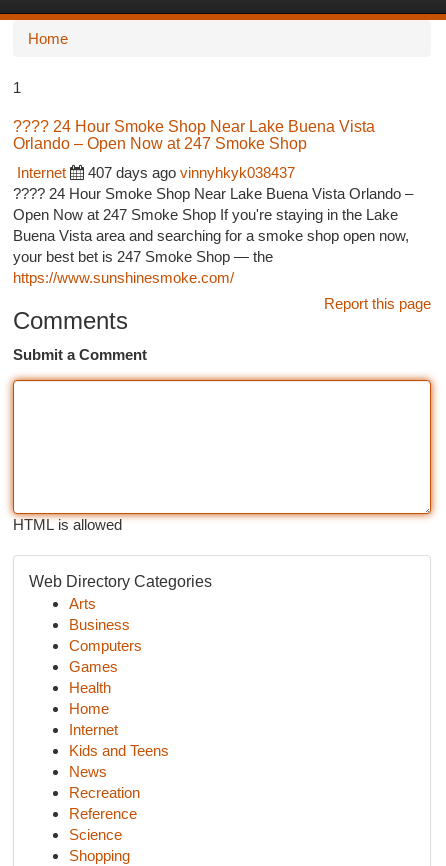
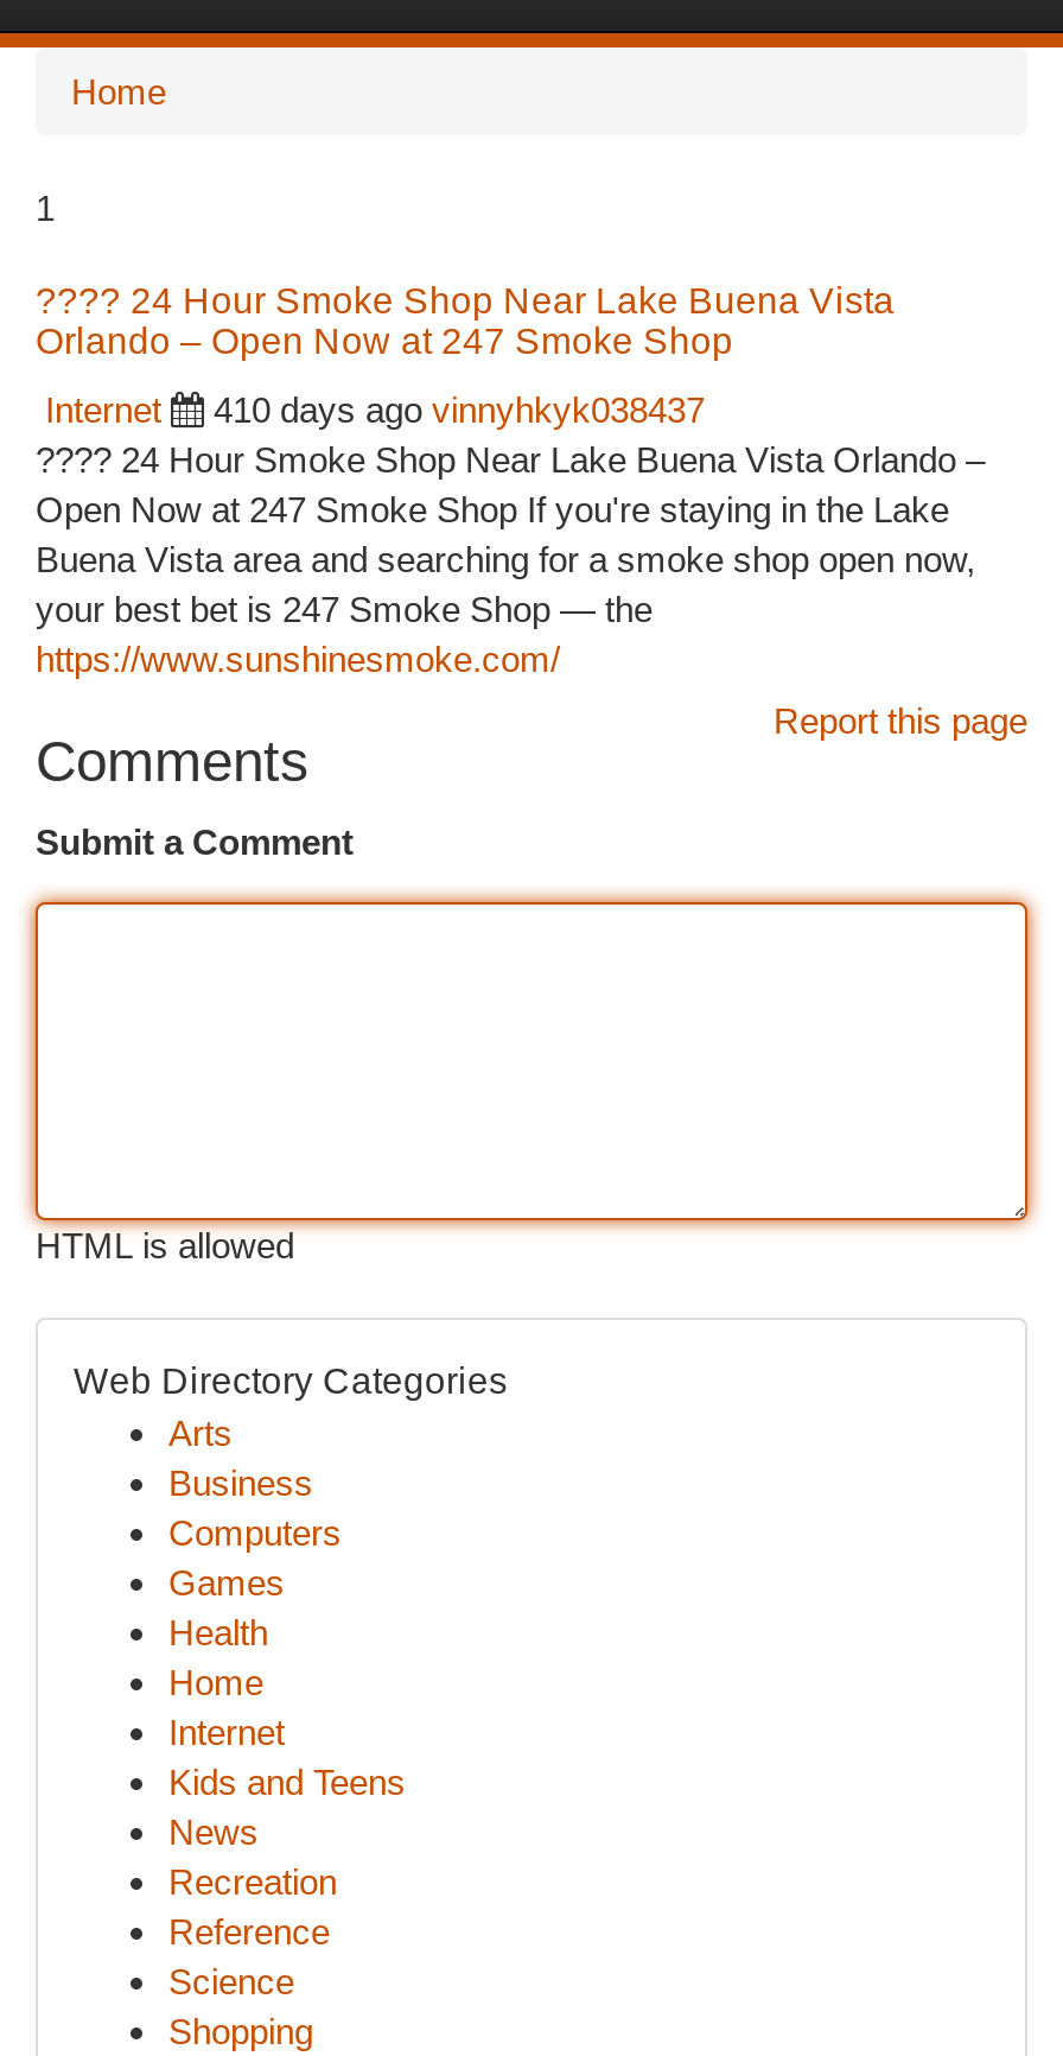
- 407 days ago vinnyhkyk038437
+ 410 days ago vinnyhkyk038437
